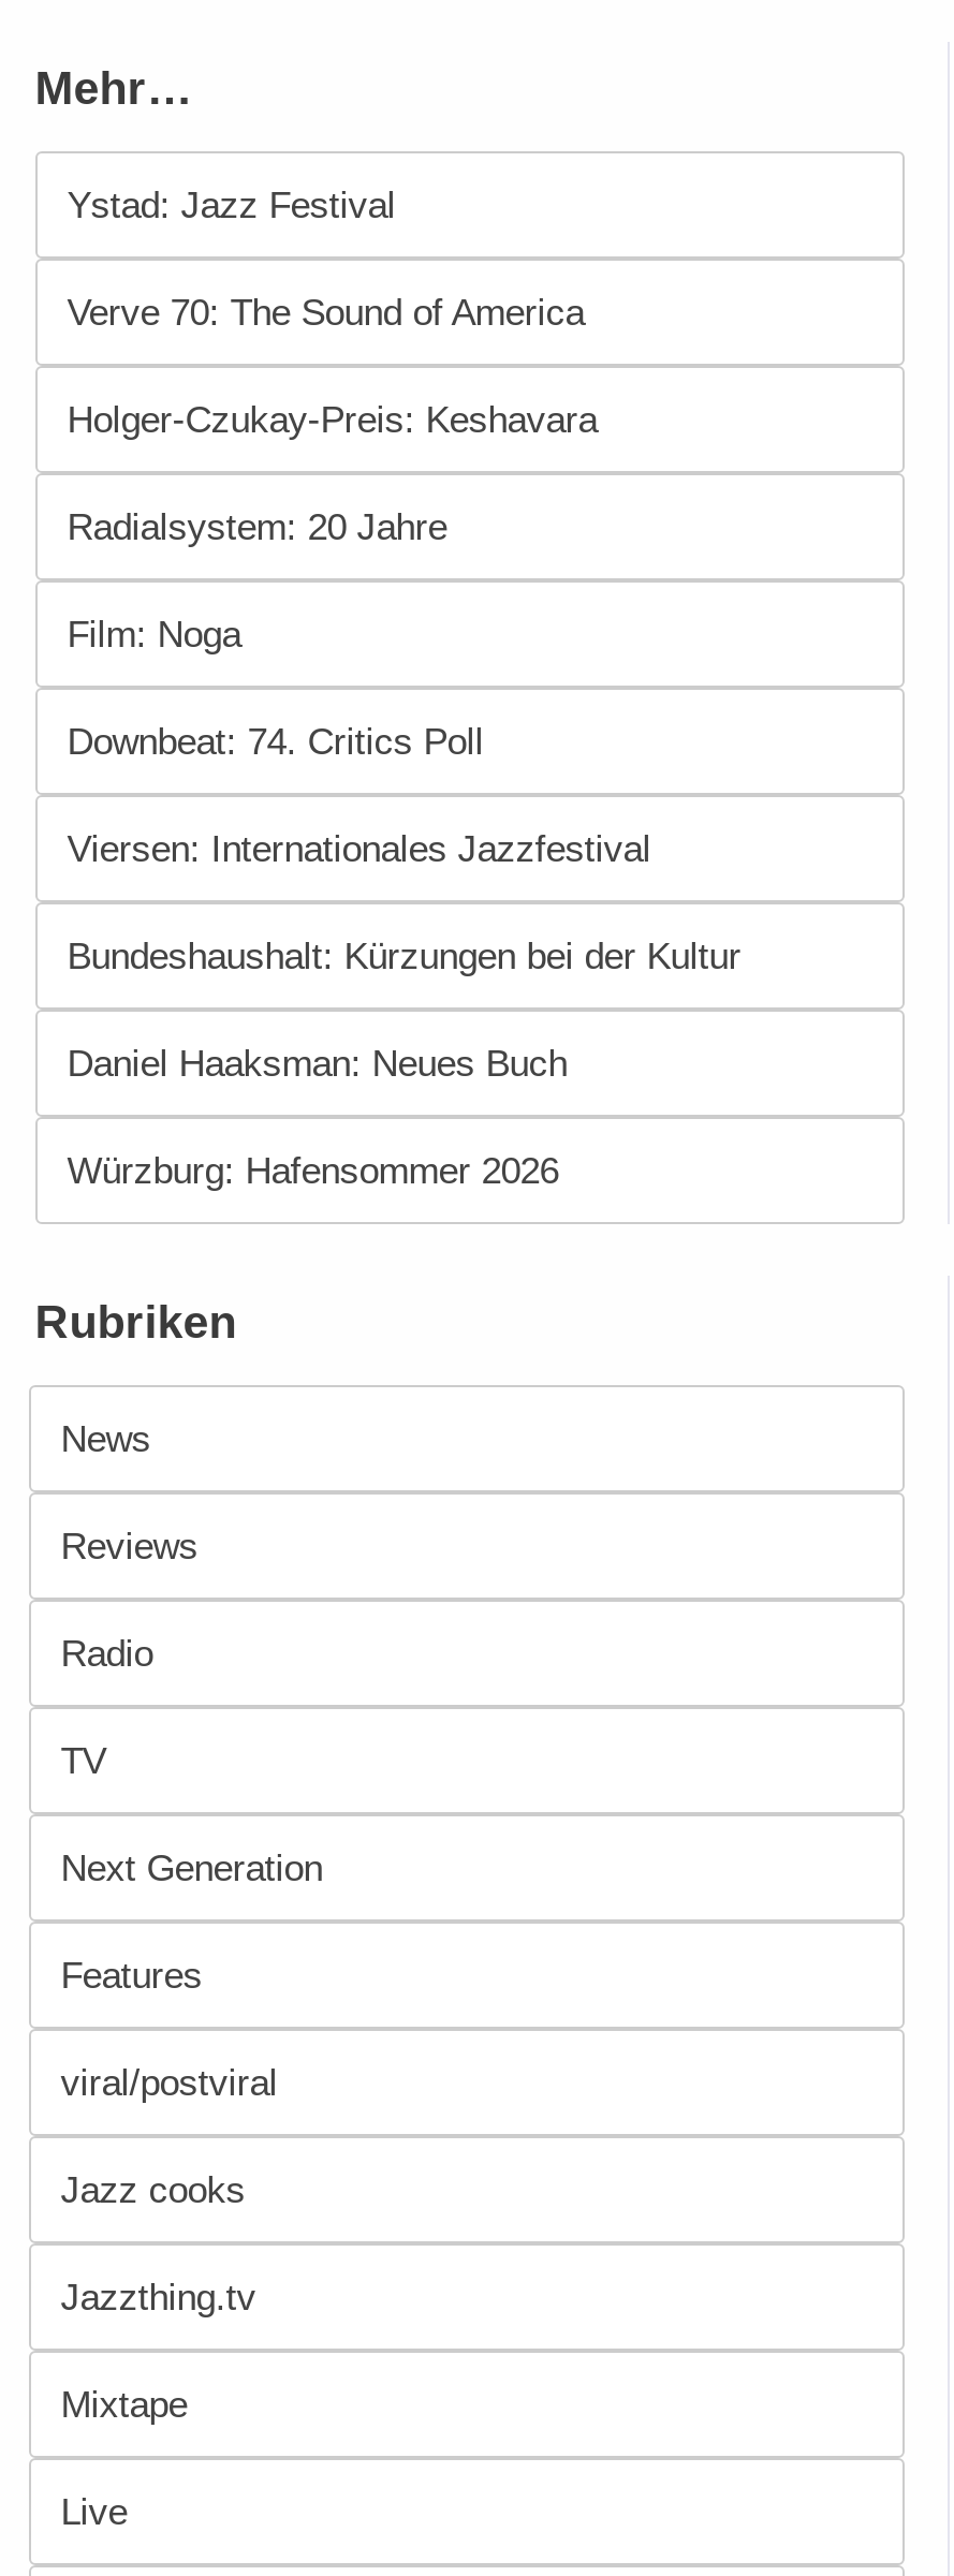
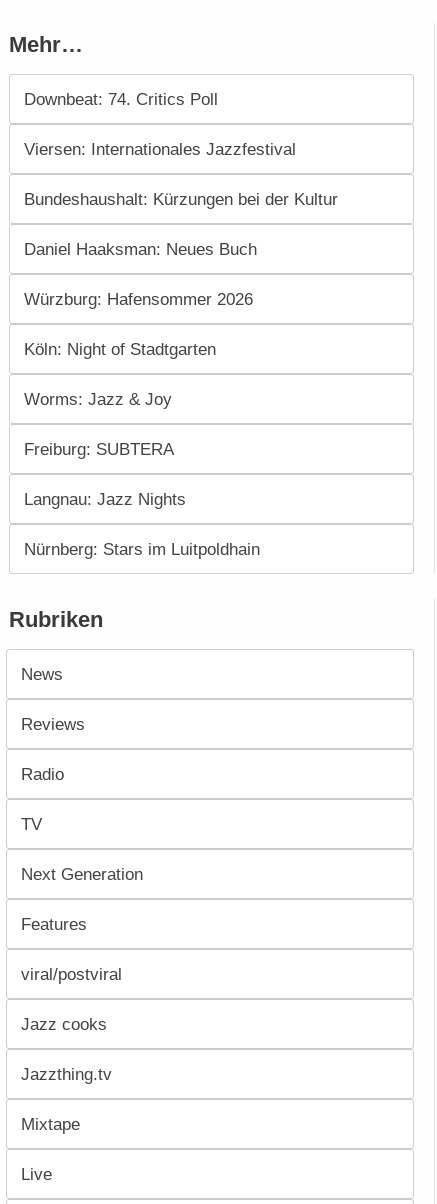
- Ystad: Jazz Festival
- Verve 70: The Sound of America
- Holger-Czukay-Preis: Keshavara
- Radialsystem: 20 Jahre
- Film: Noga

moved up: Downbeat: 74. Critics Poll | Viersen: Internationales Jazzfestival | Bundeshaushalt: Kürzungen bei der Kultur | Daniel Haaksman: Neues Buch | Würzburg: Hafensommer 2026

+ Köln: Night of Stadtgarten
+ Worms: Jazz & Joy
+ Freiburg: SUBTERA
+ Langnau: Jazz Nights
+ Nürnberg: Stars im Luitpoldhain
